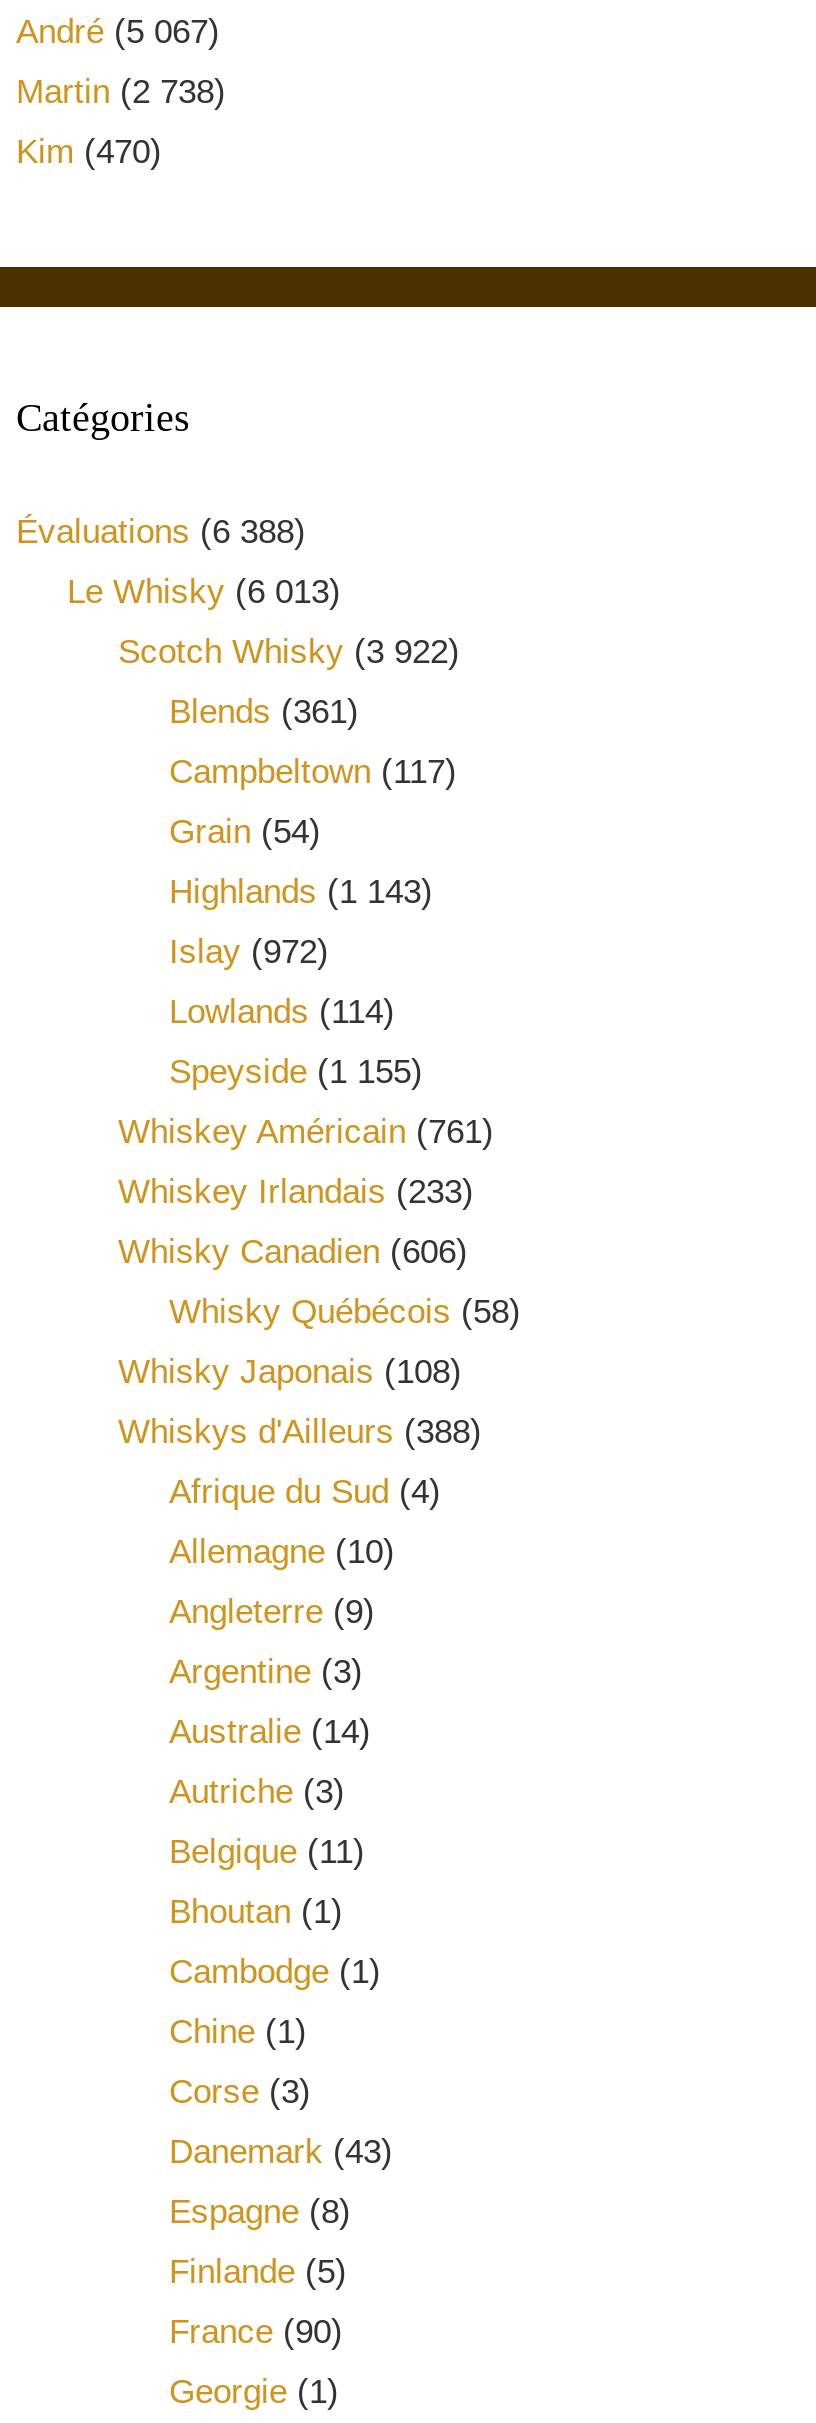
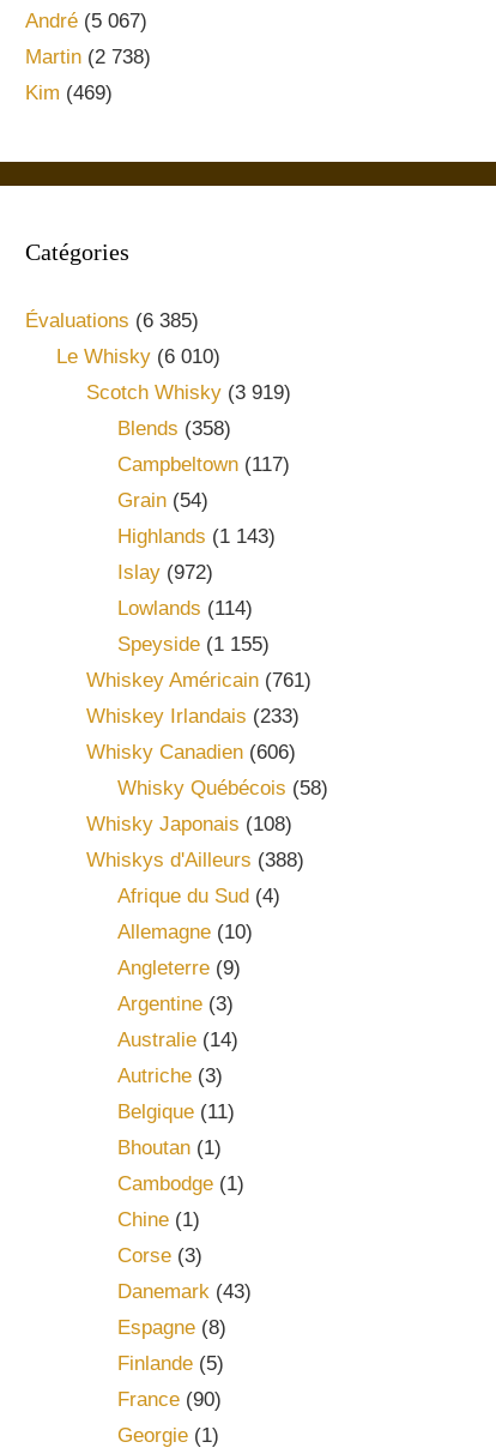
- Kim (470)
+ Kim (469)

- Évaluations (6 388)
+ Évaluations (6 385)

- Le Whisky (6 013)
+ Le Whisky (6 010)

- Scotch Whisky (3 922)
+ Scotch Whisky (3 919)

- Blends (361)
+ Blends (358)
